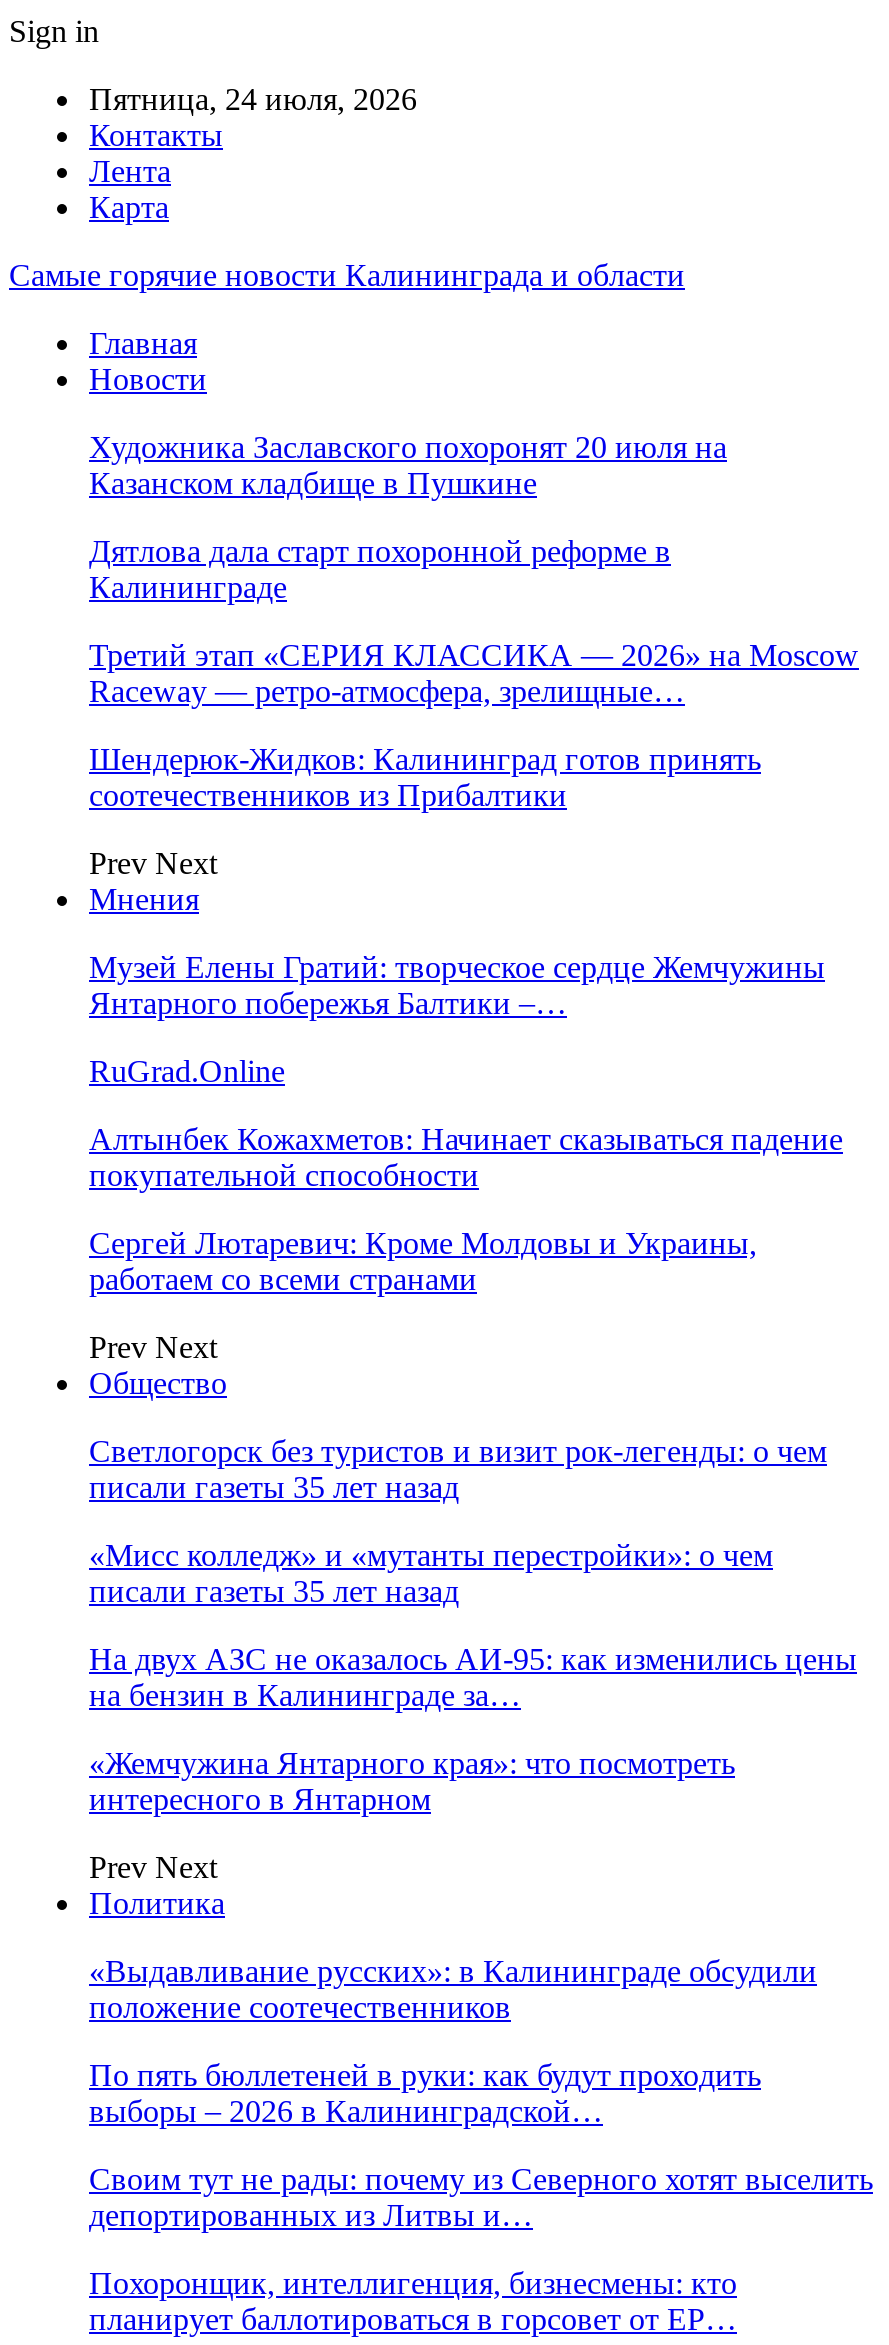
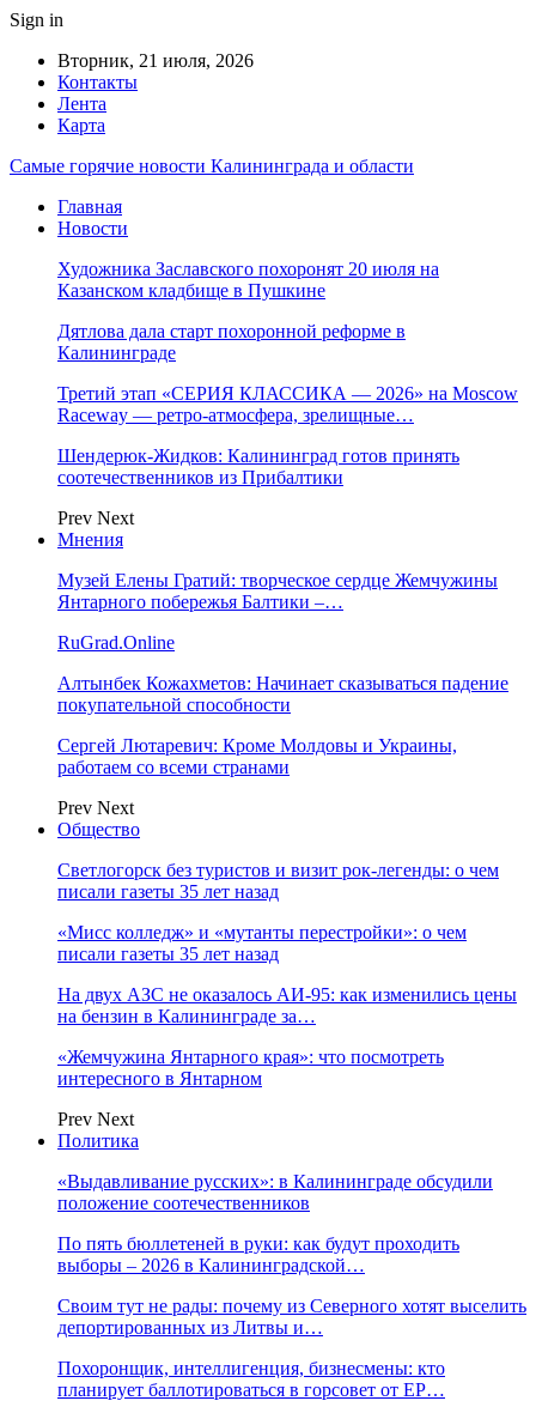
- Пятница, 24 июля, 2026
+ Вторник, 21 июля, 2026
